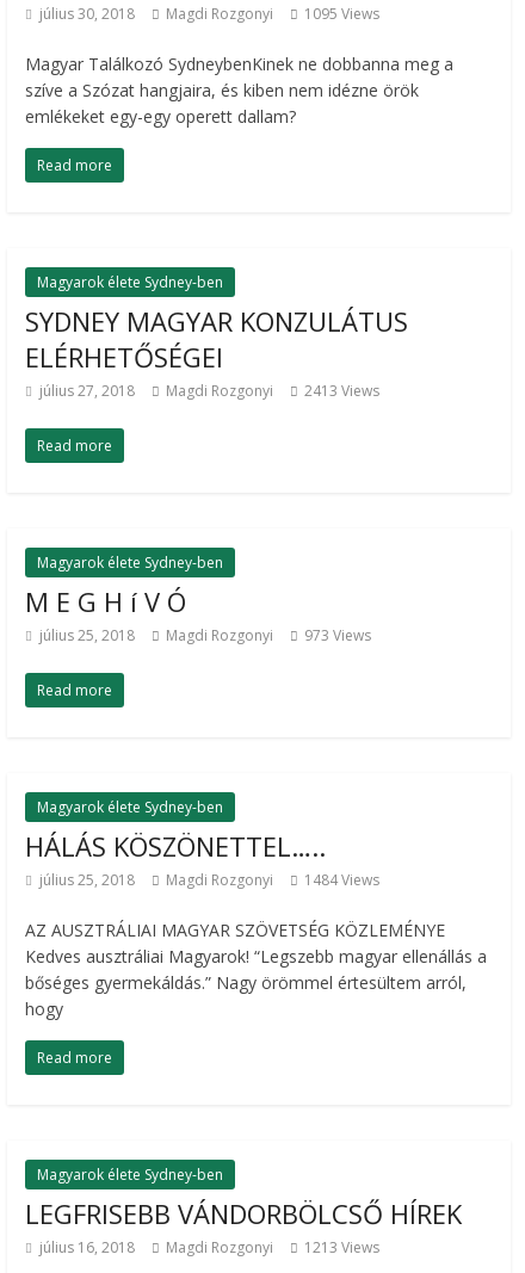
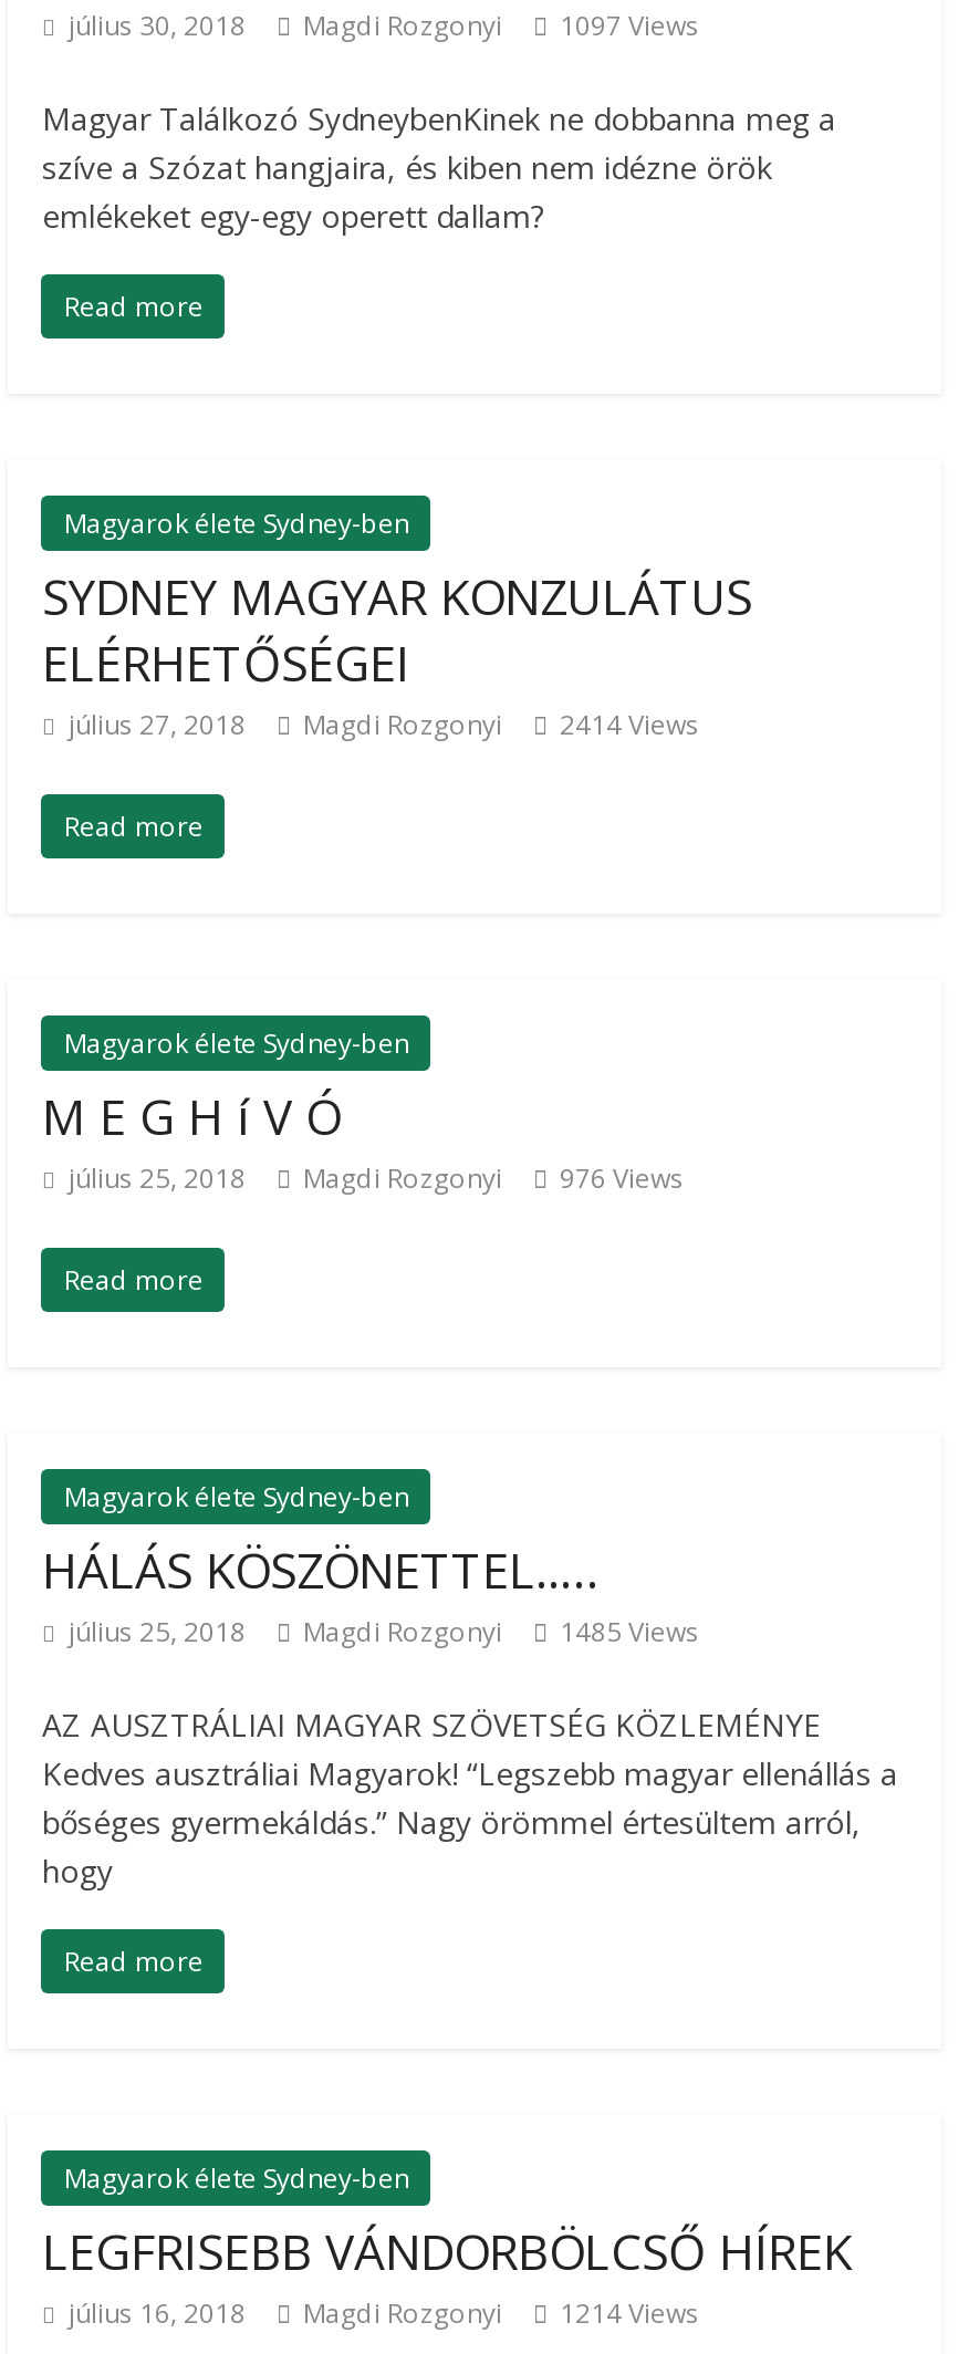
- július 30, 2018 Magdi Rozgonyi 1095 Views
+ július 30, 2018 Magdi Rozgonyi 1097 Views

- július 27, 2018 Magdi Rozgonyi 2413 Views
+ július 27, 2018 Magdi Rozgonyi 2414 Views

- július 25, 2018 Magdi Rozgonyi 973 Views
+ július 25, 2018 Magdi Rozgonyi 976 Views

- július 25, 2018 Magdi Rozgonyi 1484 Views
+ július 25, 2018 Magdi Rozgonyi 1485 Views

- július 16, 2018 Magdi Rozgonyi 1213 Views
+ július 16, 2018 Magdi Rozgonyi 1214 Views
